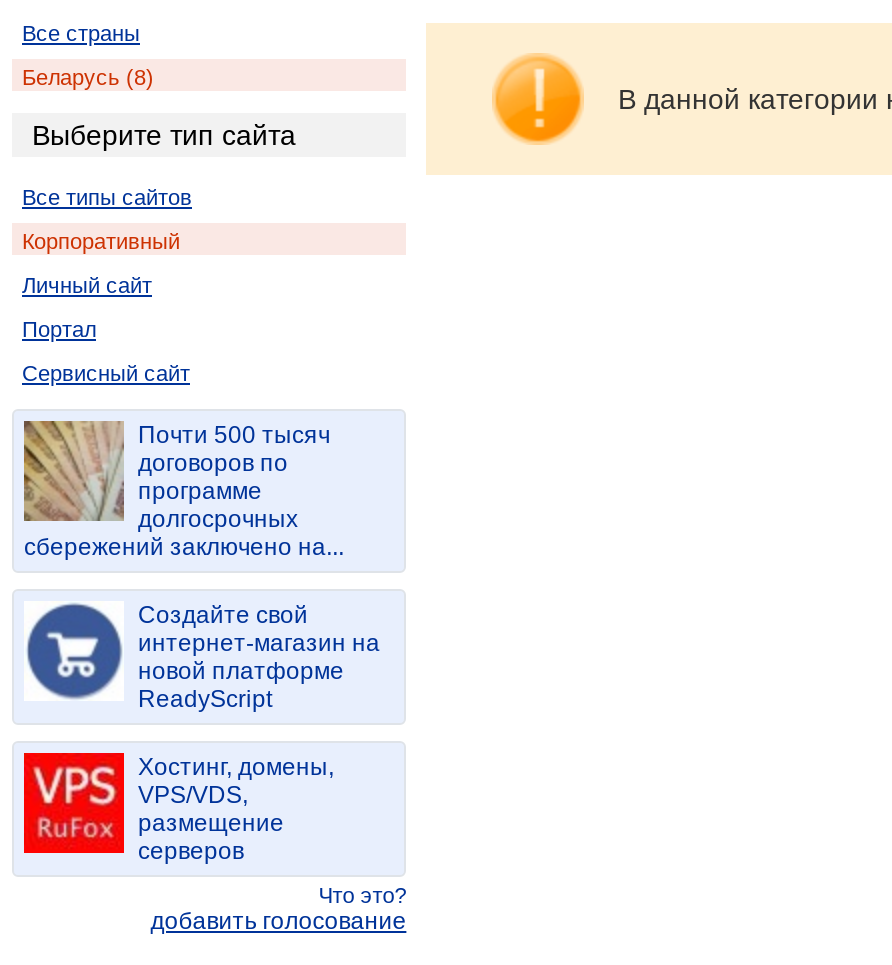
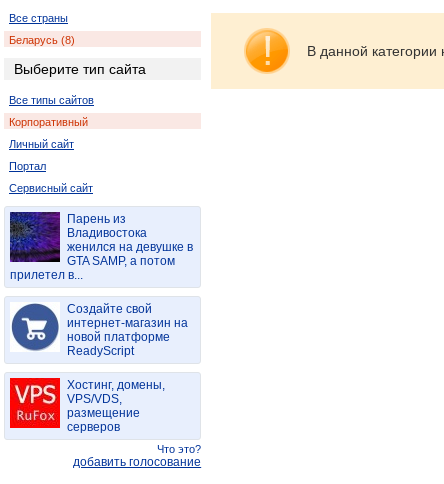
- [image]
- Почти 500 тысяч
- договоров по
- программе
- долгосрочных
- сбережений заключено на...
+ [image]
+ Парень из
+ Владивостока
+ женился на девушке в
+ GTA SAMP, а потом
+ прилетел в...
